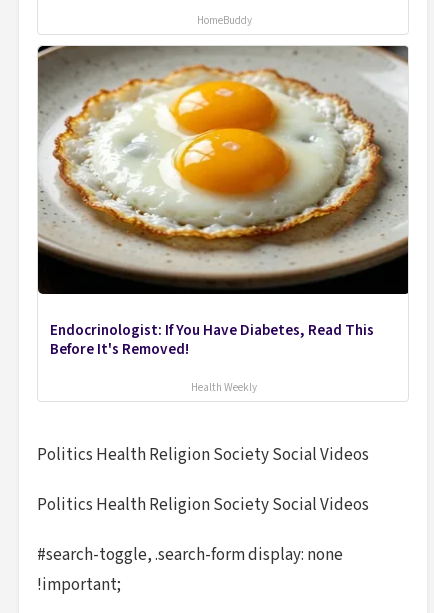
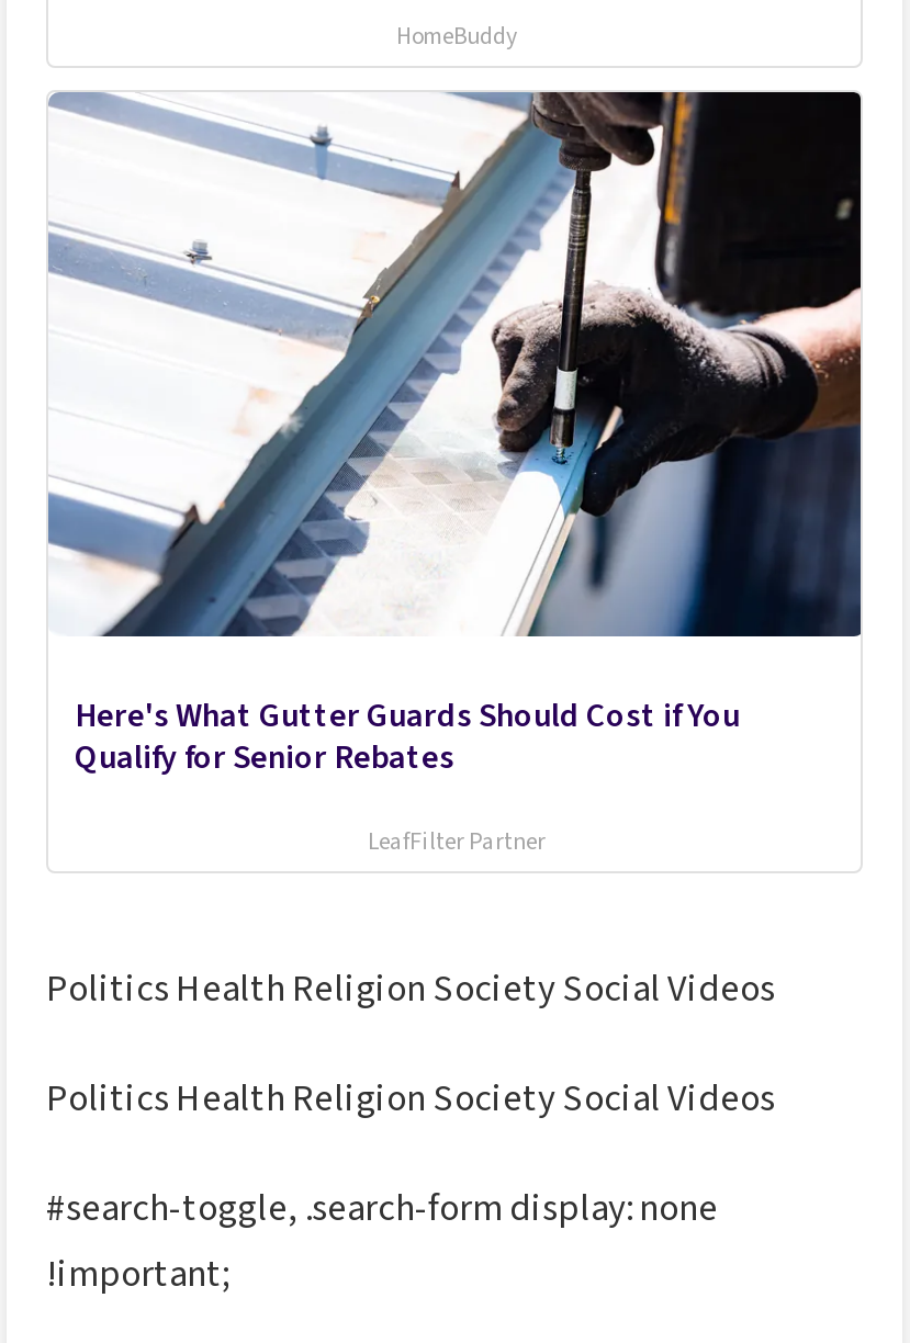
- [image]
- Endocrinologist: If You Have Diabetes, Read This
- Before It's Removed!
+ [image]
+ Here's What Gutter Guards Should Cost if You
+ Qualify for Senior Rebates

- Health Weekly
+ LeafFilter Partner
